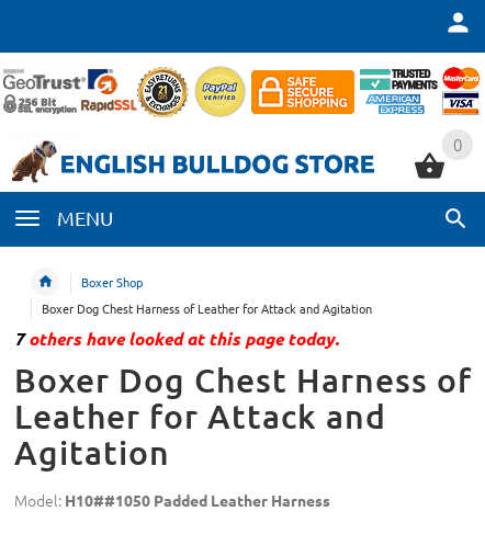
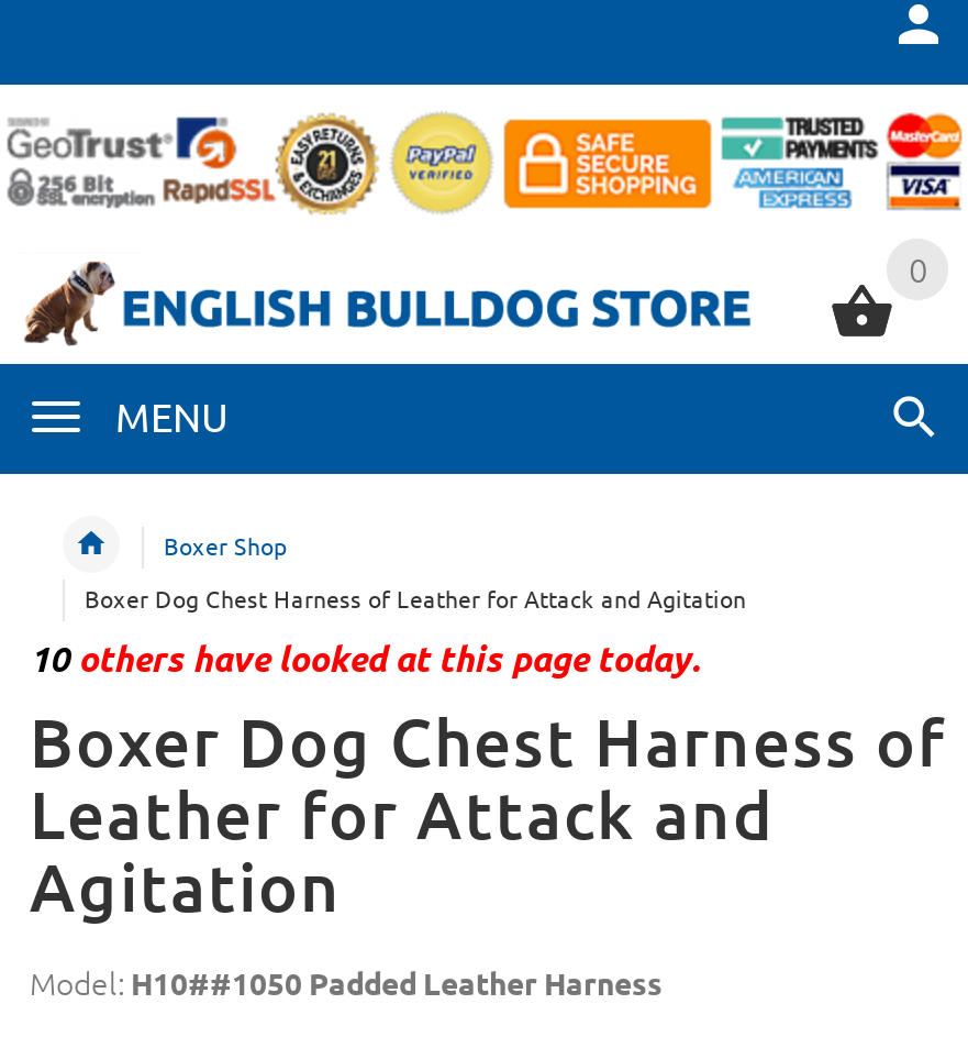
- 7 others have looked at this page today.
+ 10 others have looked at this page today.
